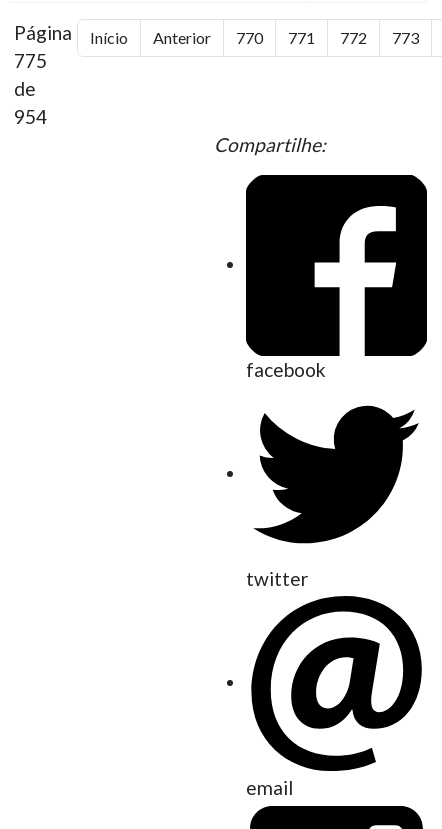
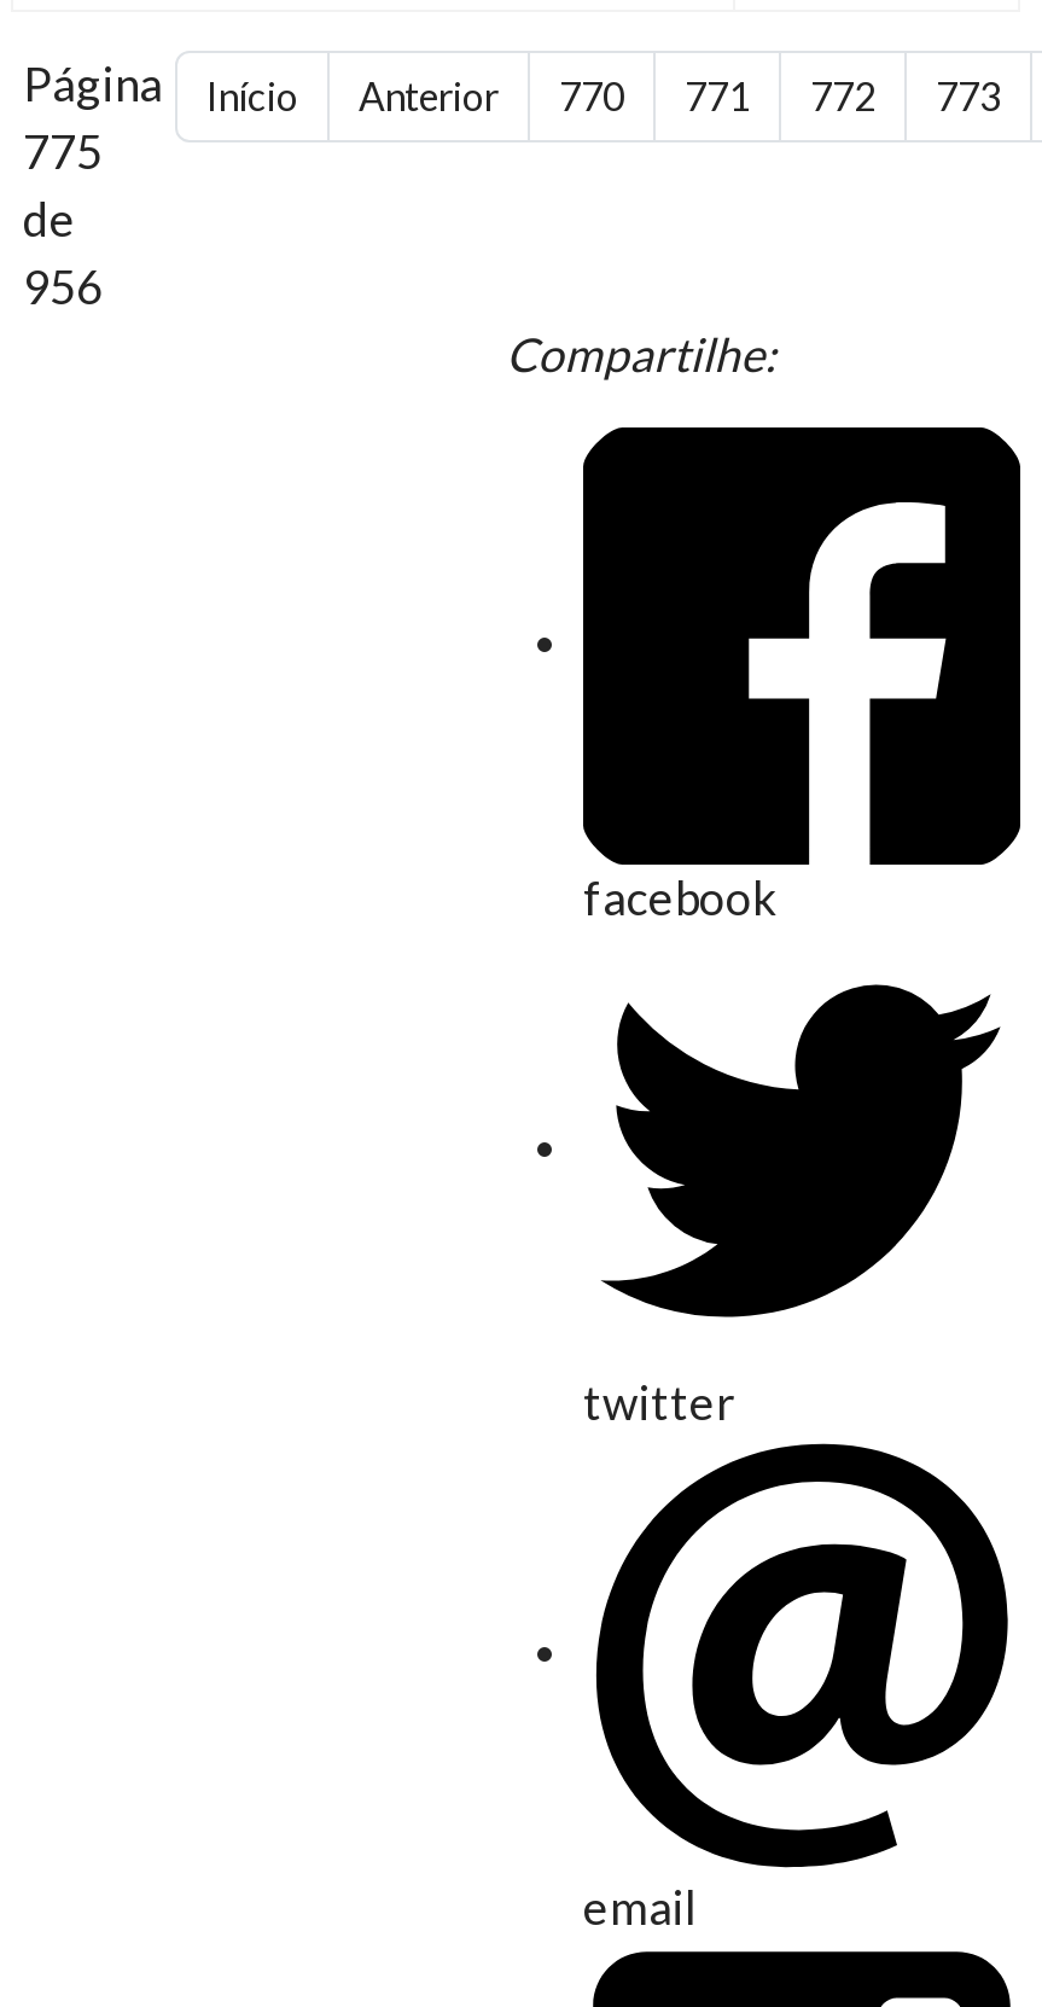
- 954
+ 956
